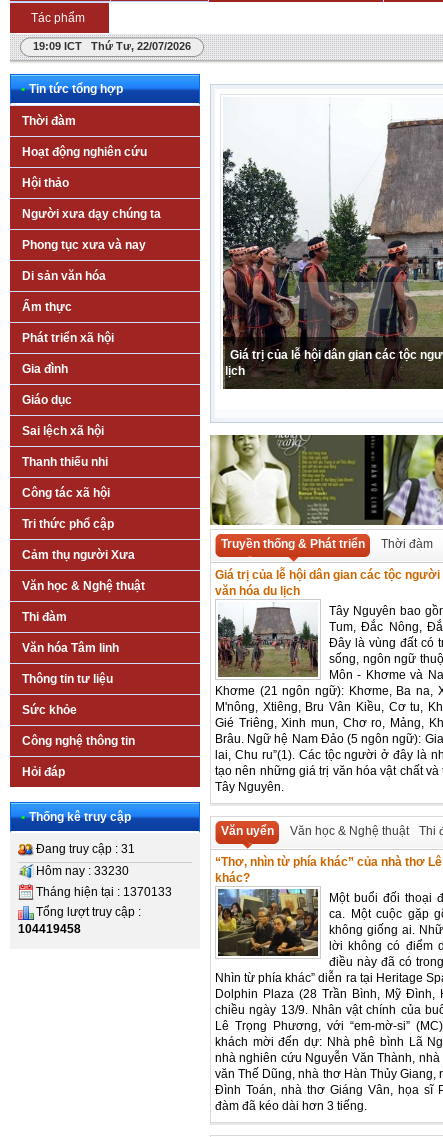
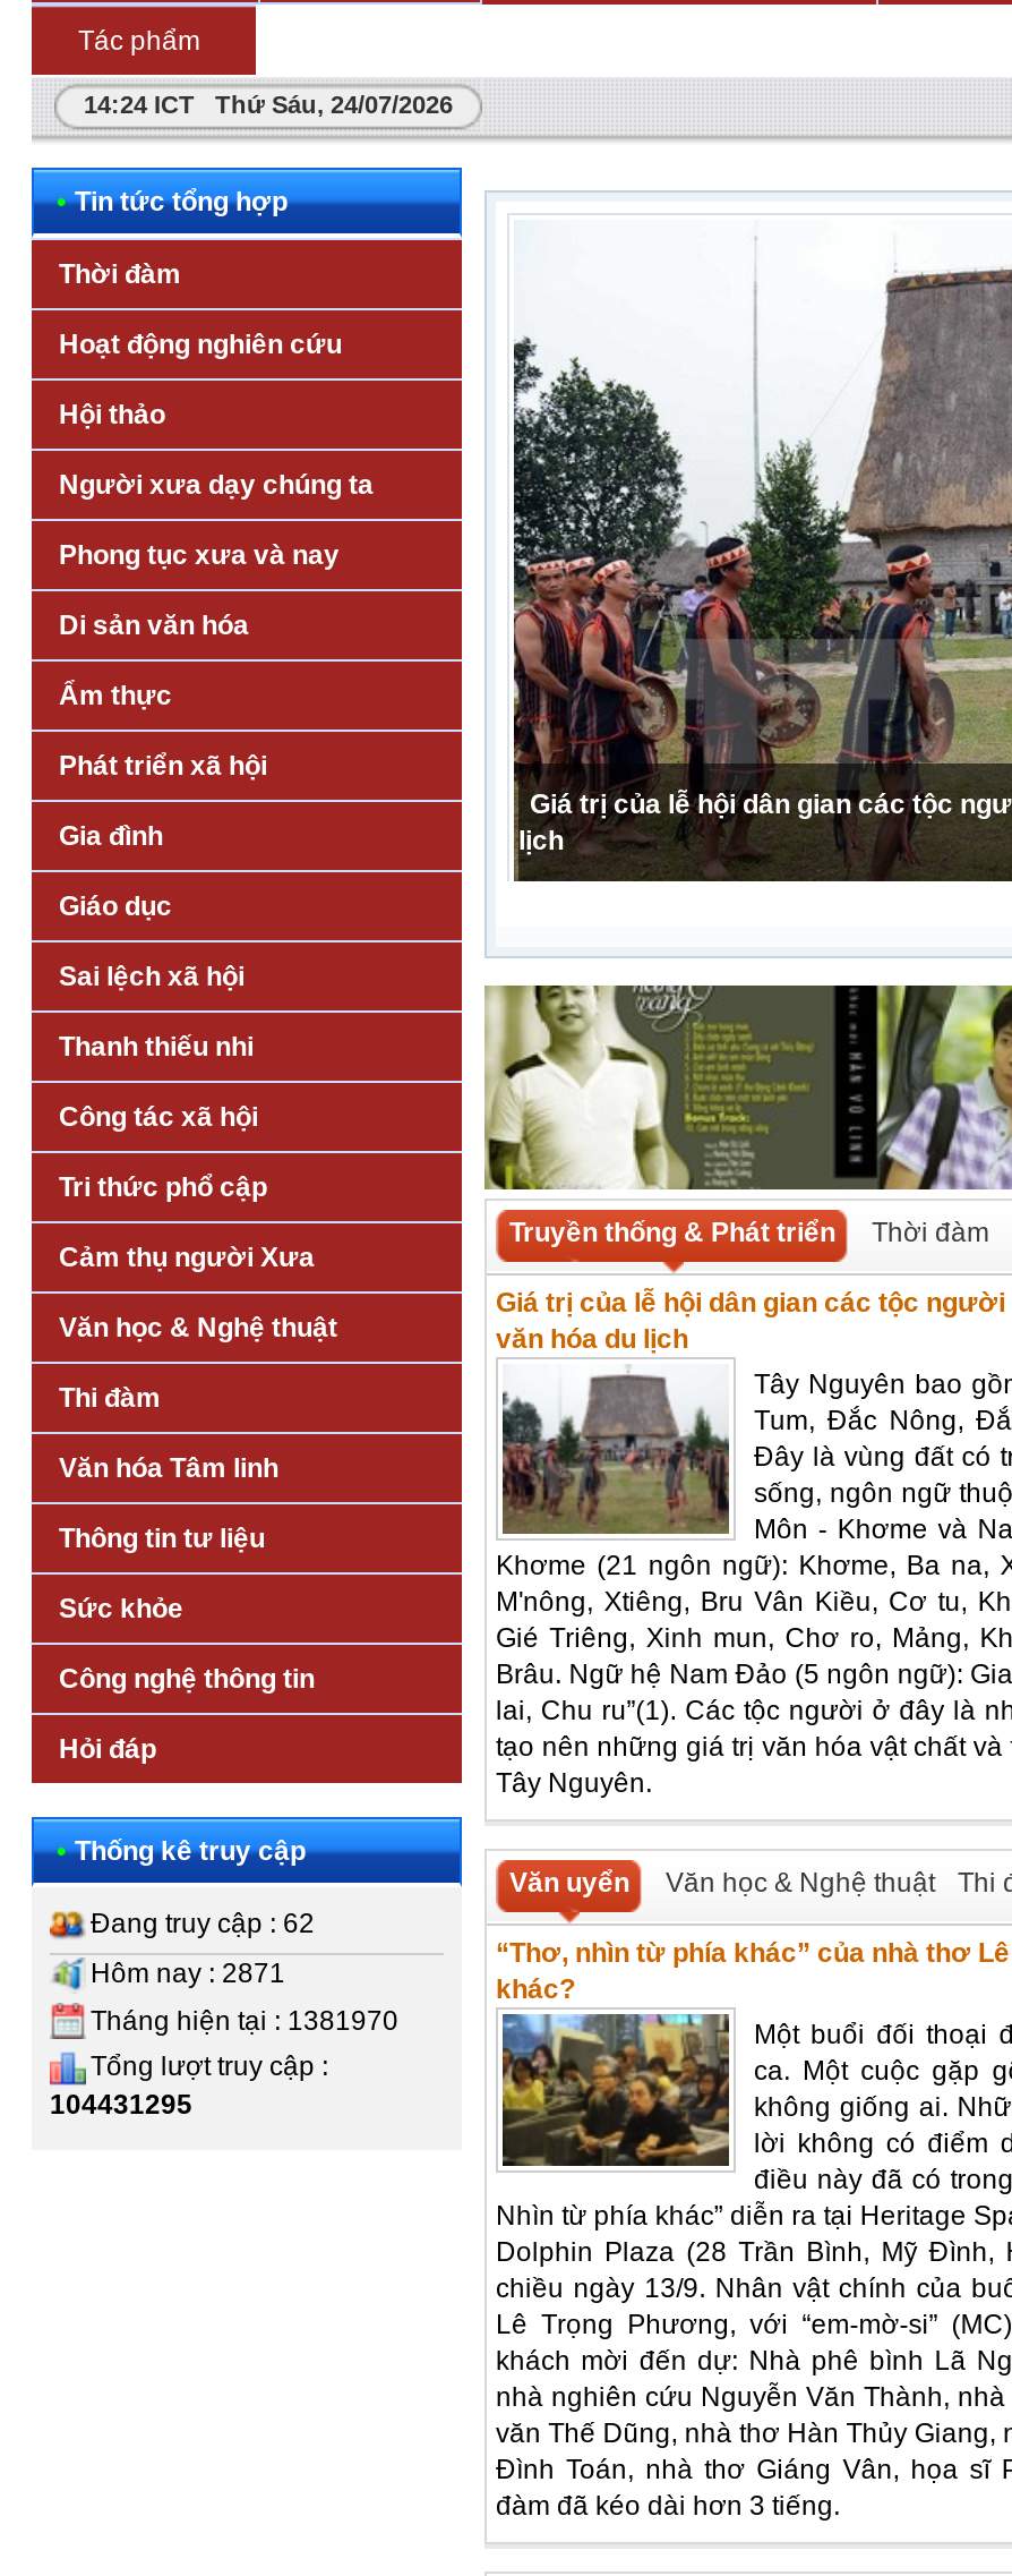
- 19:09 ICT Thứ Tư, 22/07/2026
+ 14:24 ICT Thứ Sáu, 24/07/2026

- Đang truy cập : 31
+ Đang truy cập : 62

- Hôm nay : 33230
+ Hôm nay : 2871

- Tháng hiện tại : 1370133
+ Tháng hiện tại : 1381970

- 104419458
+ 104431295
